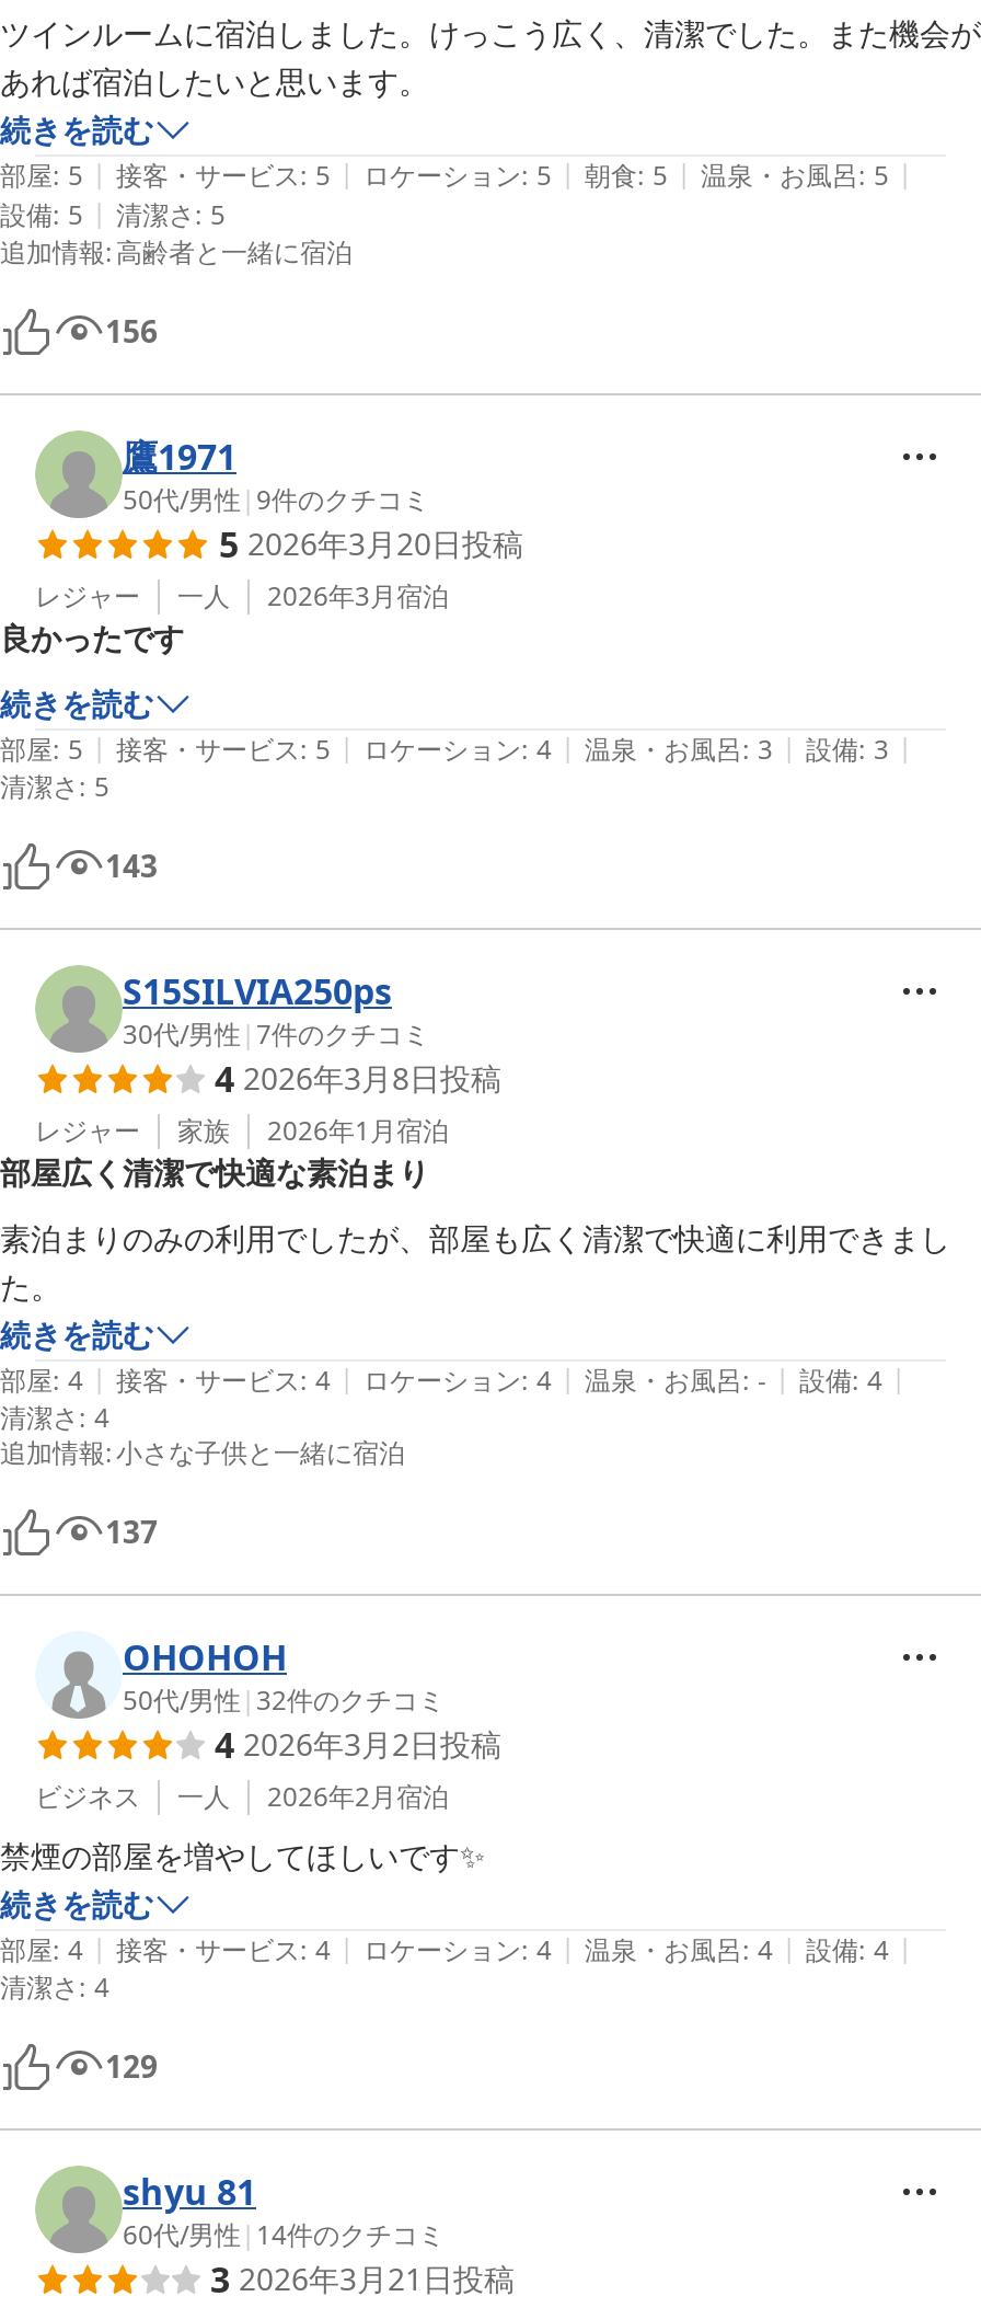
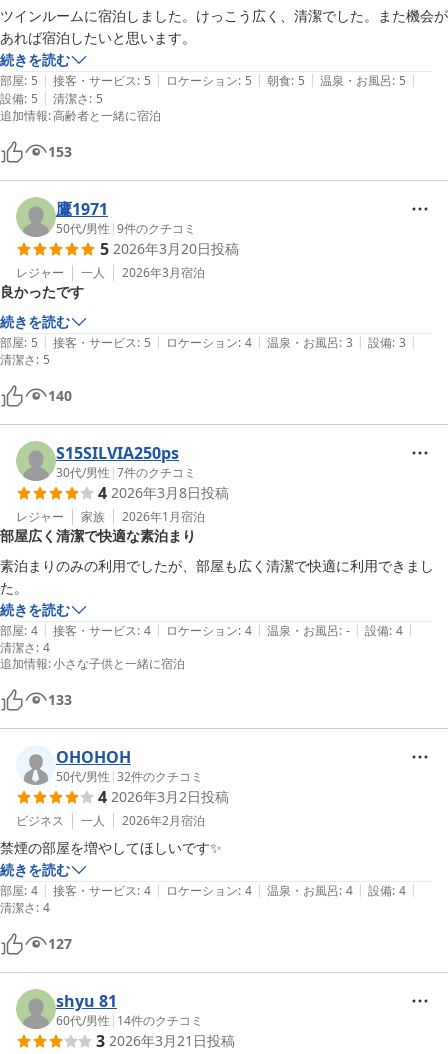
- 156
+ 153

- 143
+ 140

- 137
+ 133

- 129
+ 127
